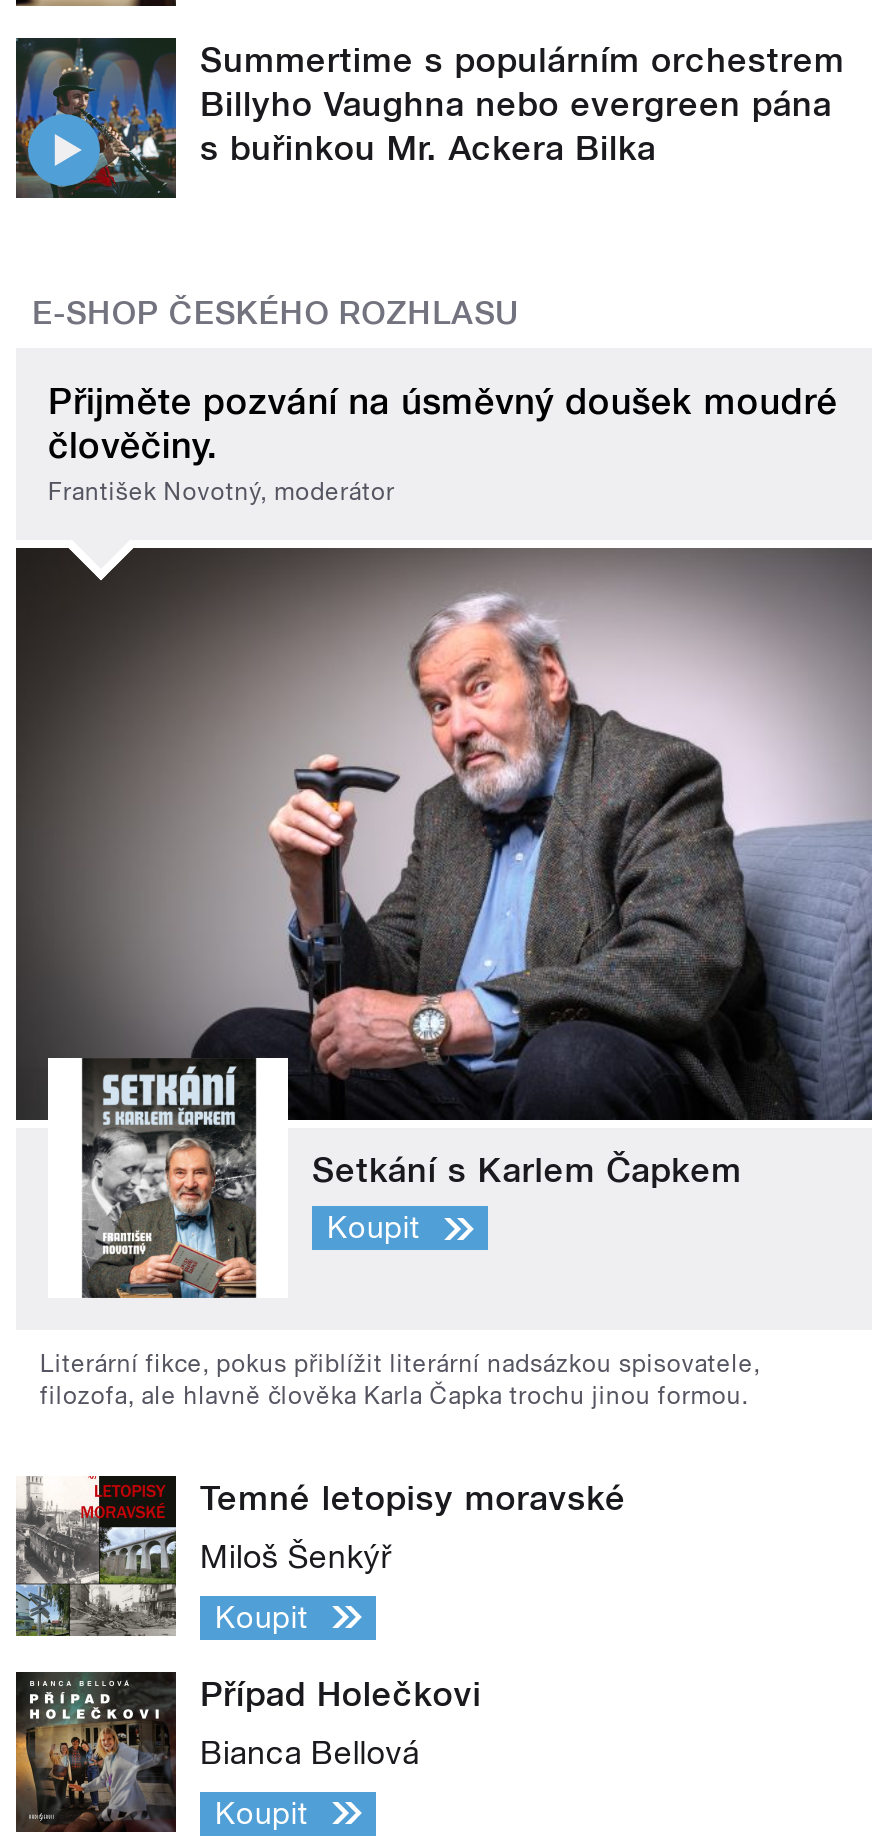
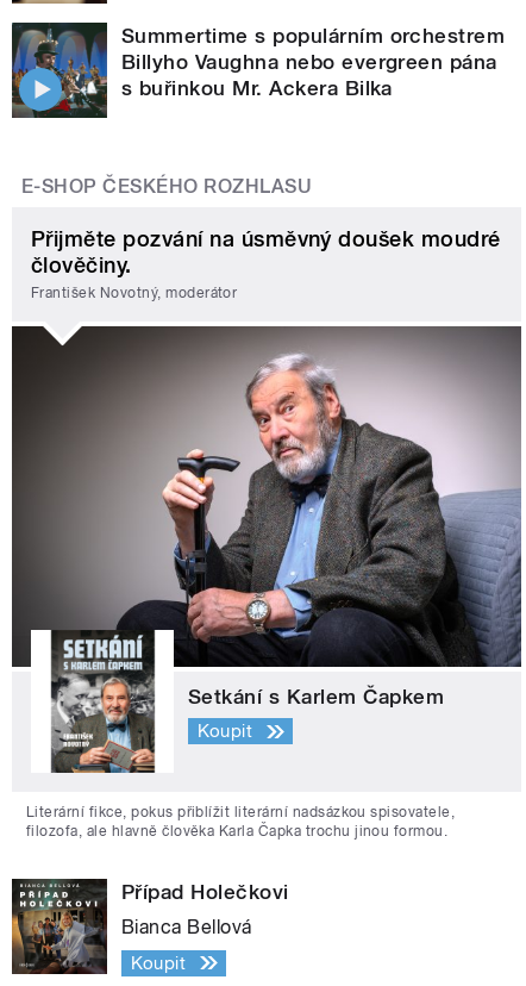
- [image]
- Temné letopisy moravské
- Miloš Šenkýř
- Koupit
